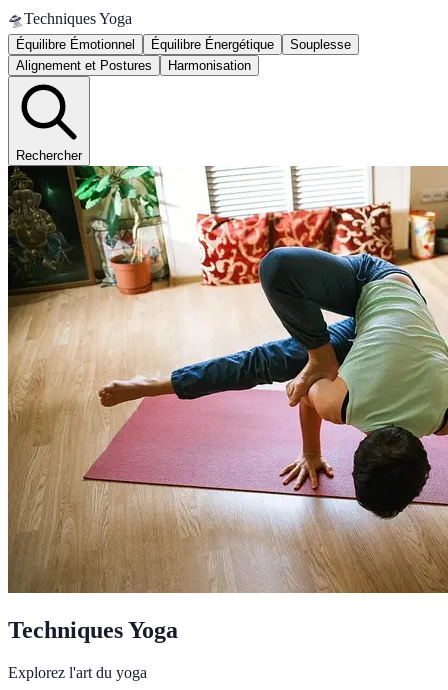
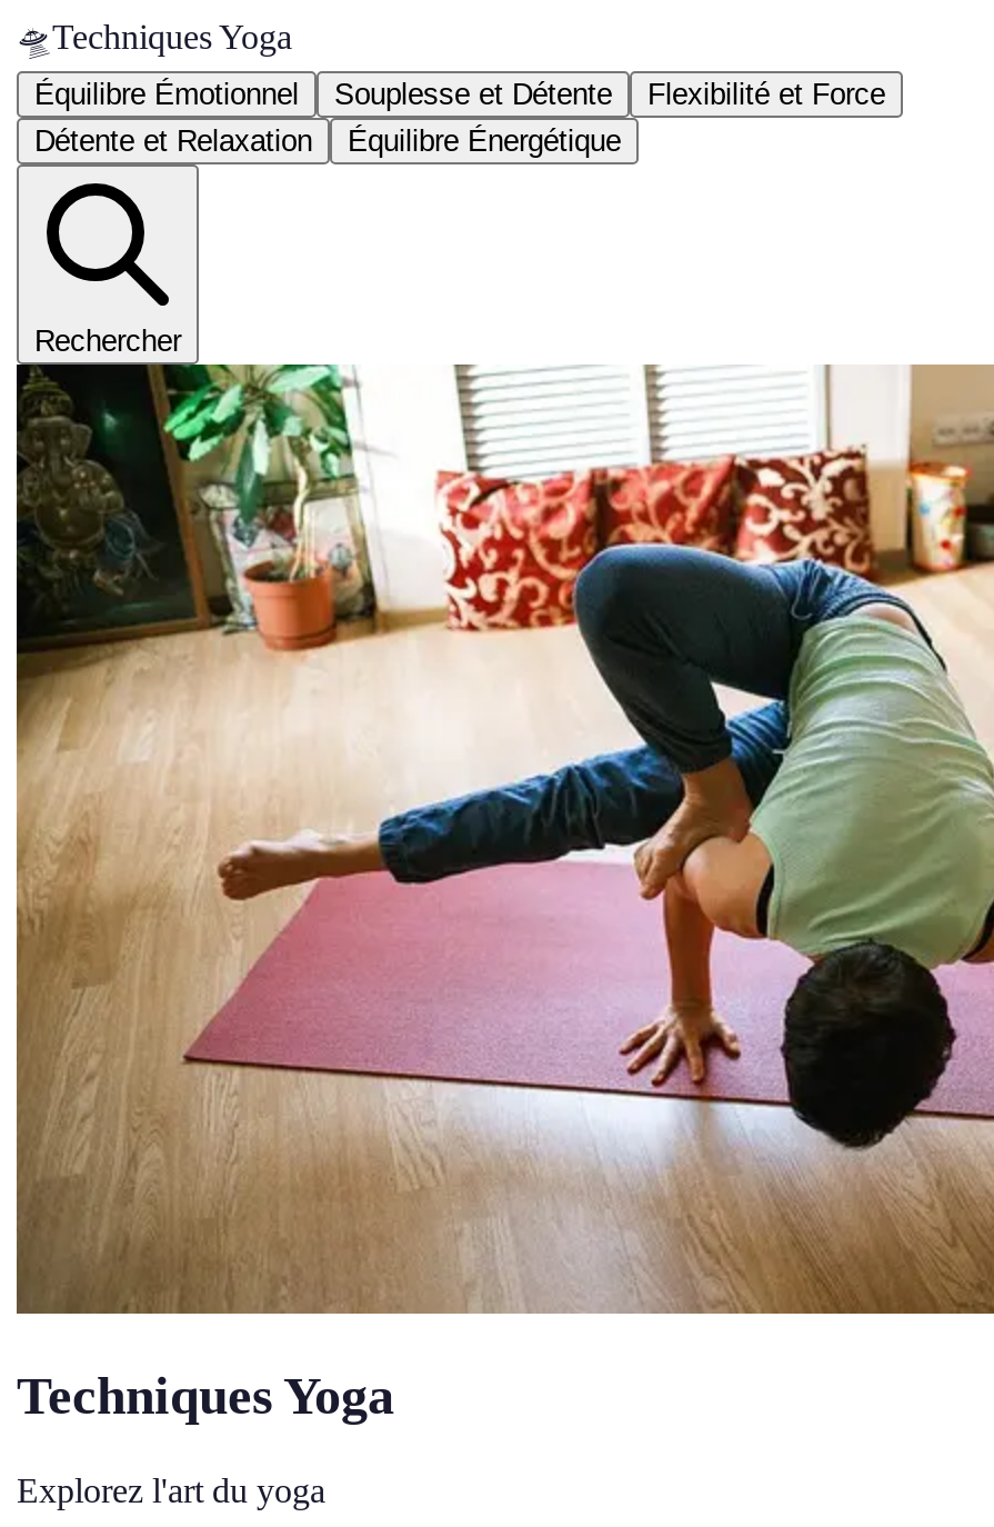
- Souplesse
- Alignement et Postures
- Harmonisation

moved down: Équilibre Énergétique

+ Souplesse et Détente
+ Flexibilité et Force
+ Détente et Relaxation
